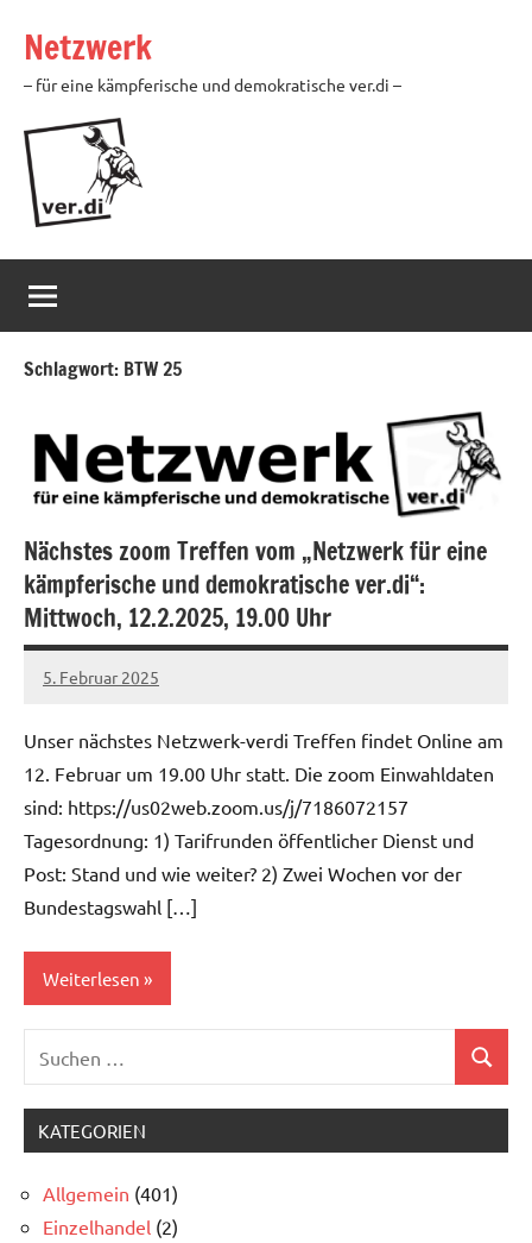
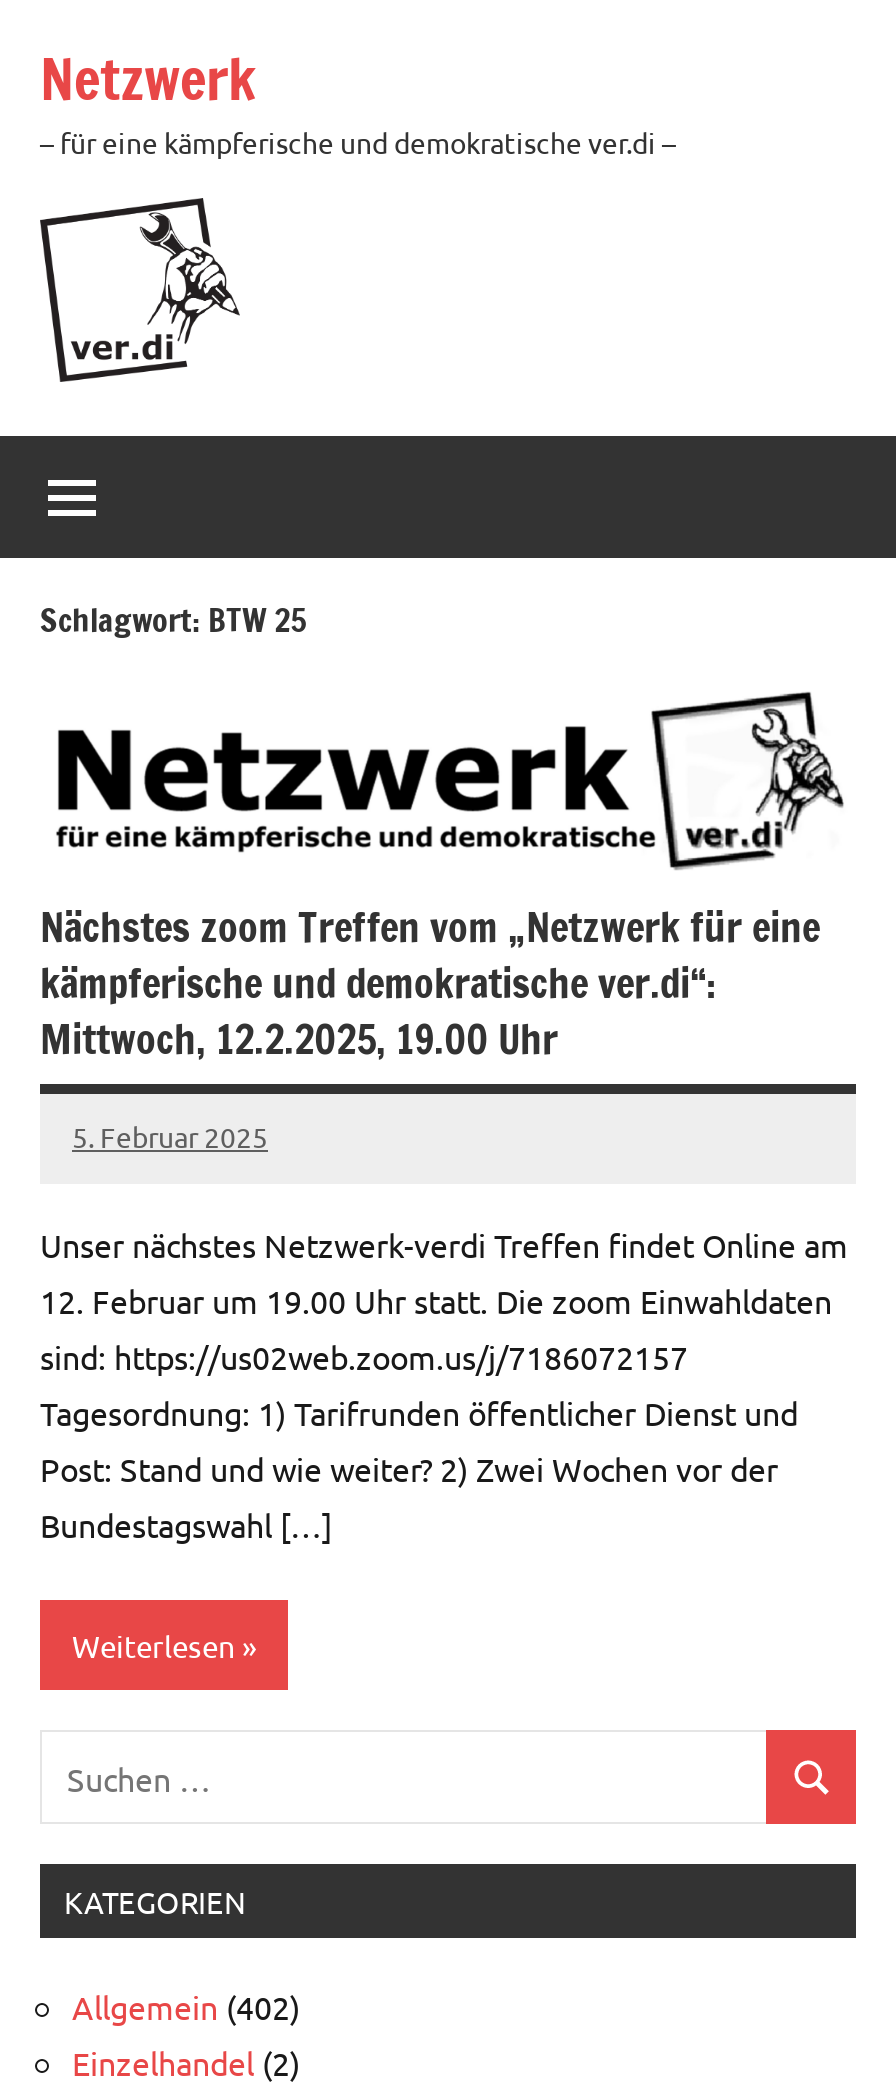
- Allgemein (401)
+ Allgemein (402)
